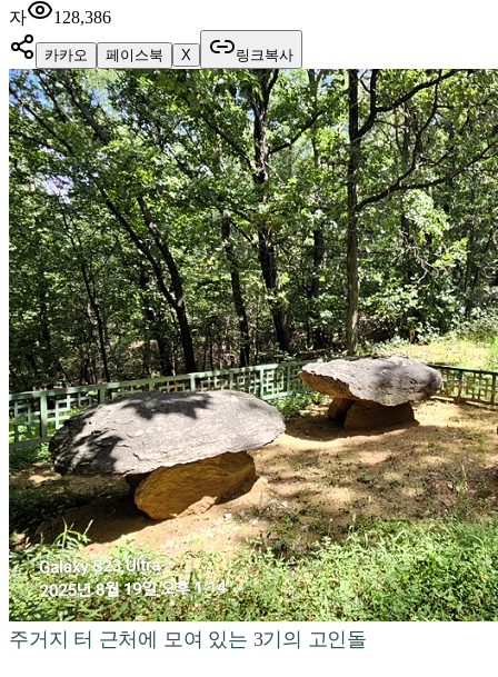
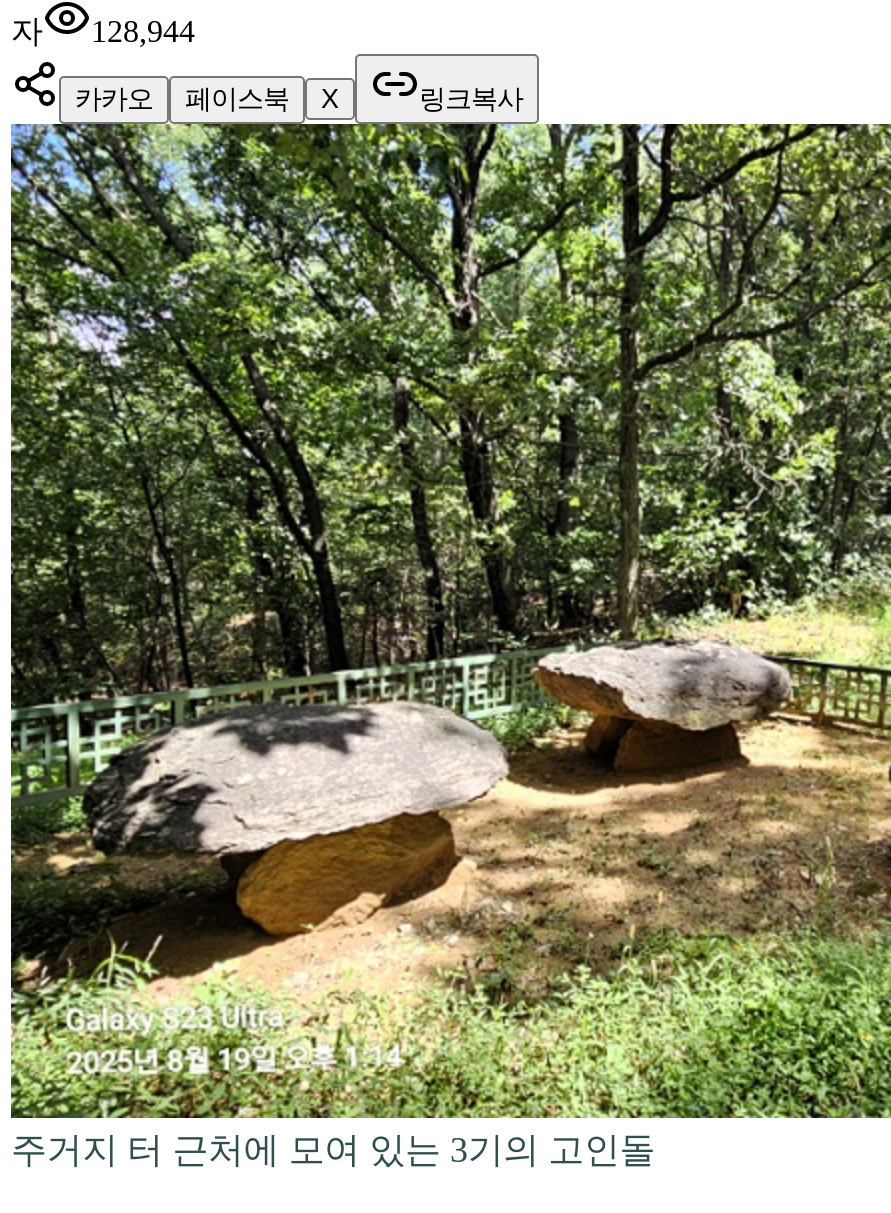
- 자 128,386
+ 자 128,944
